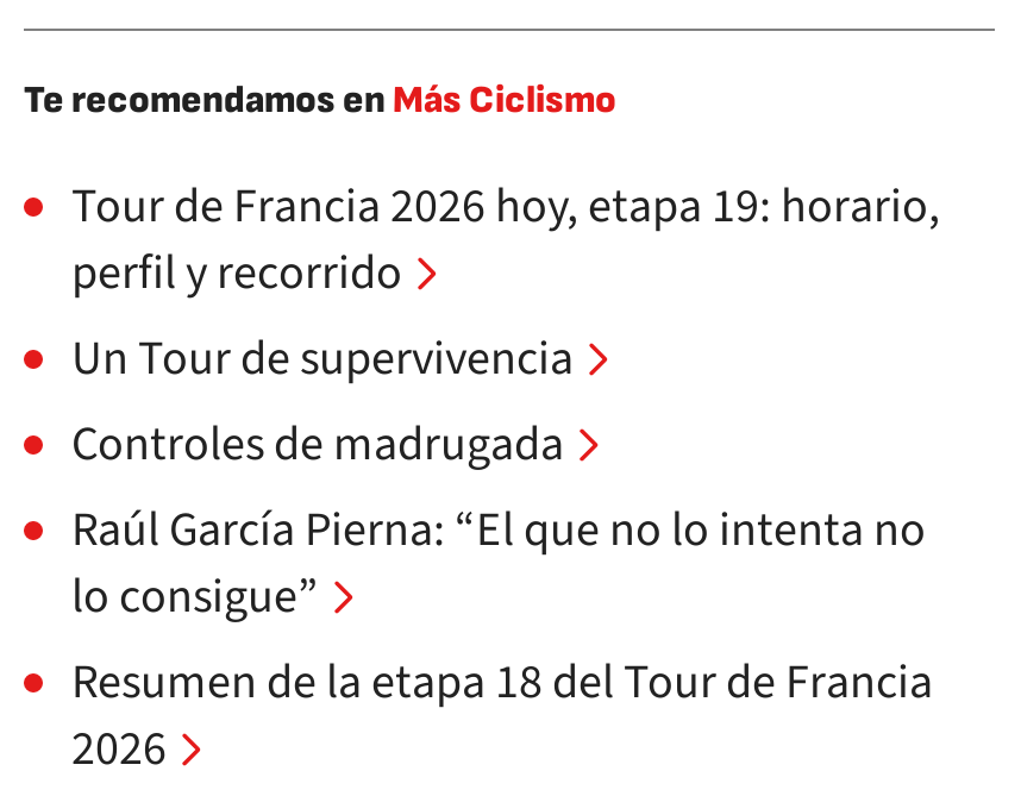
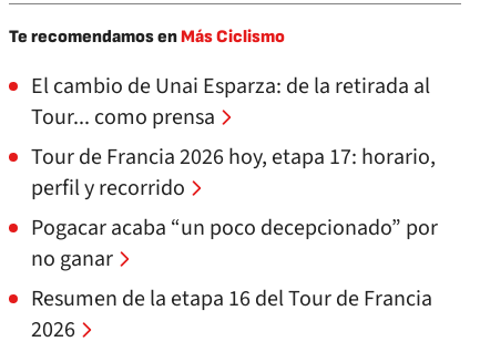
- Tour de Francia 2026 hoy, etapa 19: horario,
+ El cambio de Unai Esparza: de la retirada al
+ Tour... como prensa
+ Tour de Francia 2026 hoy, etapa 17: horario,

moved down: perfil y recorrido

- Un Tour de supervivencia
- Controles de madrugada
- Raúl García Pierna: “El que no lo intenta no
- lo consigue”
- Resumen de la etapa 18 del Tour de Francia
+ Pogacar acaba “un poco decepcionado” por
+ no ganar
+ Resumen de la etapa 16 del Tour de Francia
